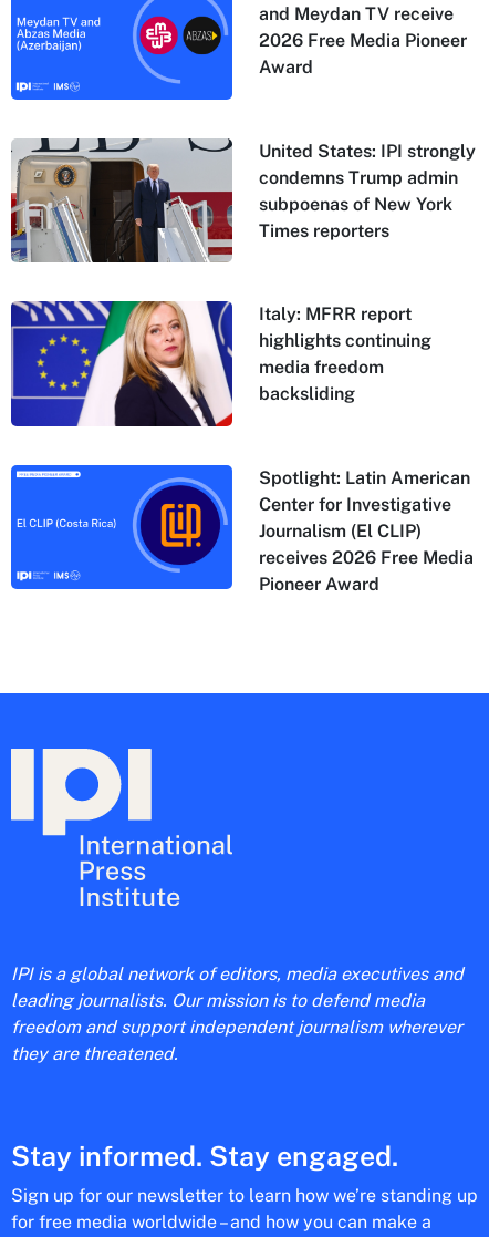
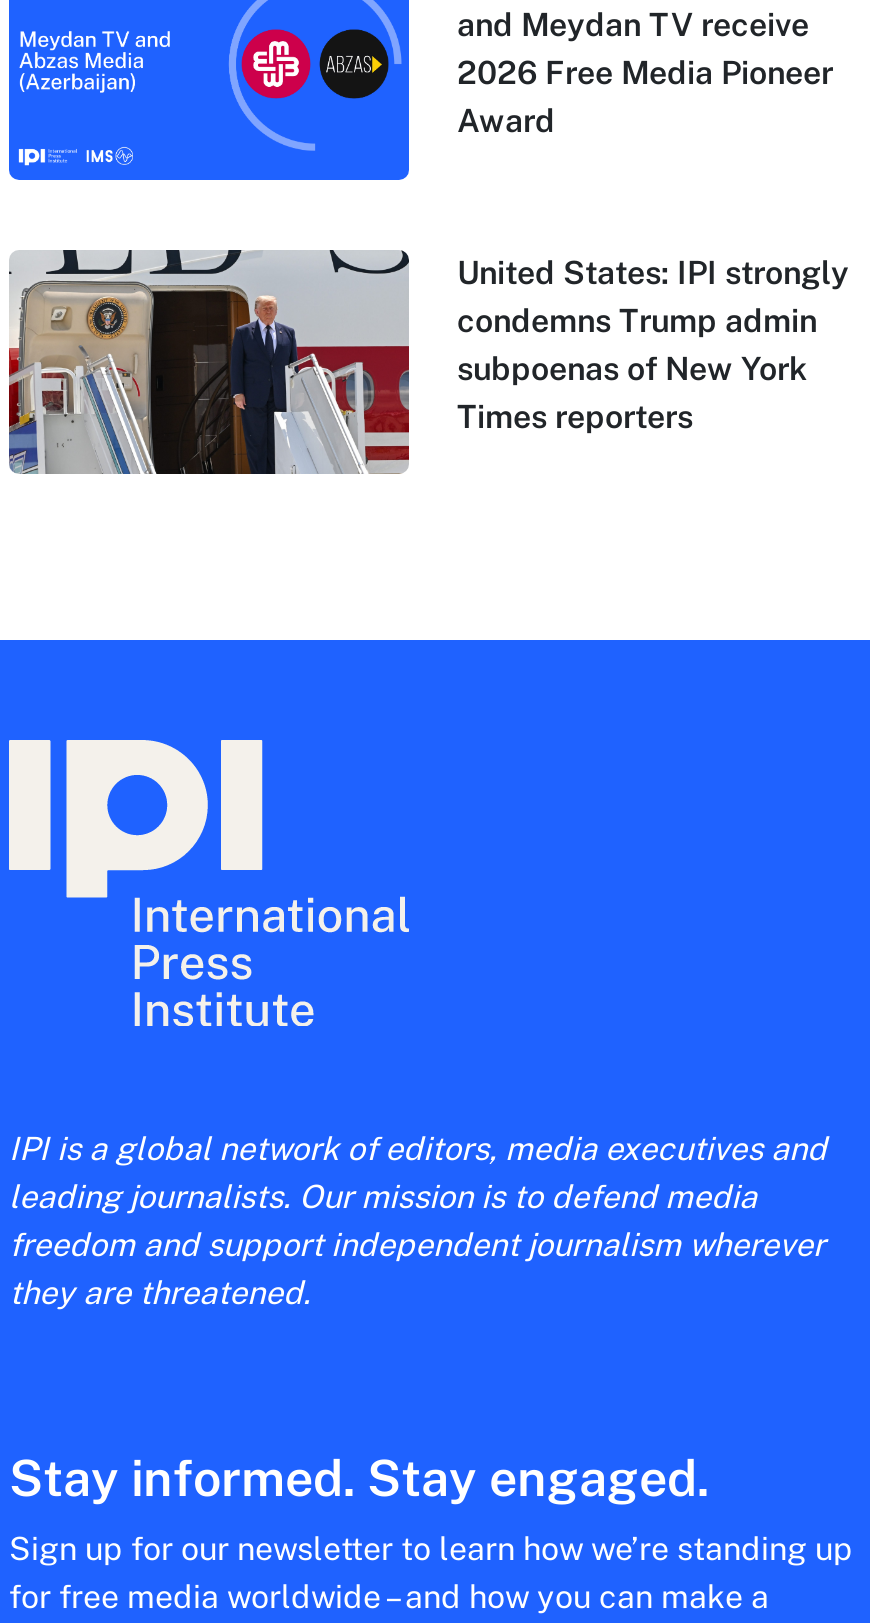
- [image]
- Italy: MFRR report
- highlights continuing
- media freedom
- backsliding

- [image]
- Spotlight: Latin American
- Center for Investigative
- Journalism (El CLIP)
- receives 2026 Free Media
- Pioneer Award
